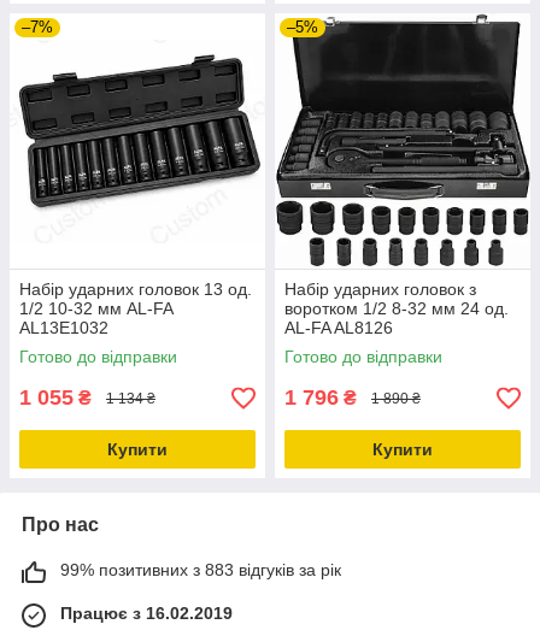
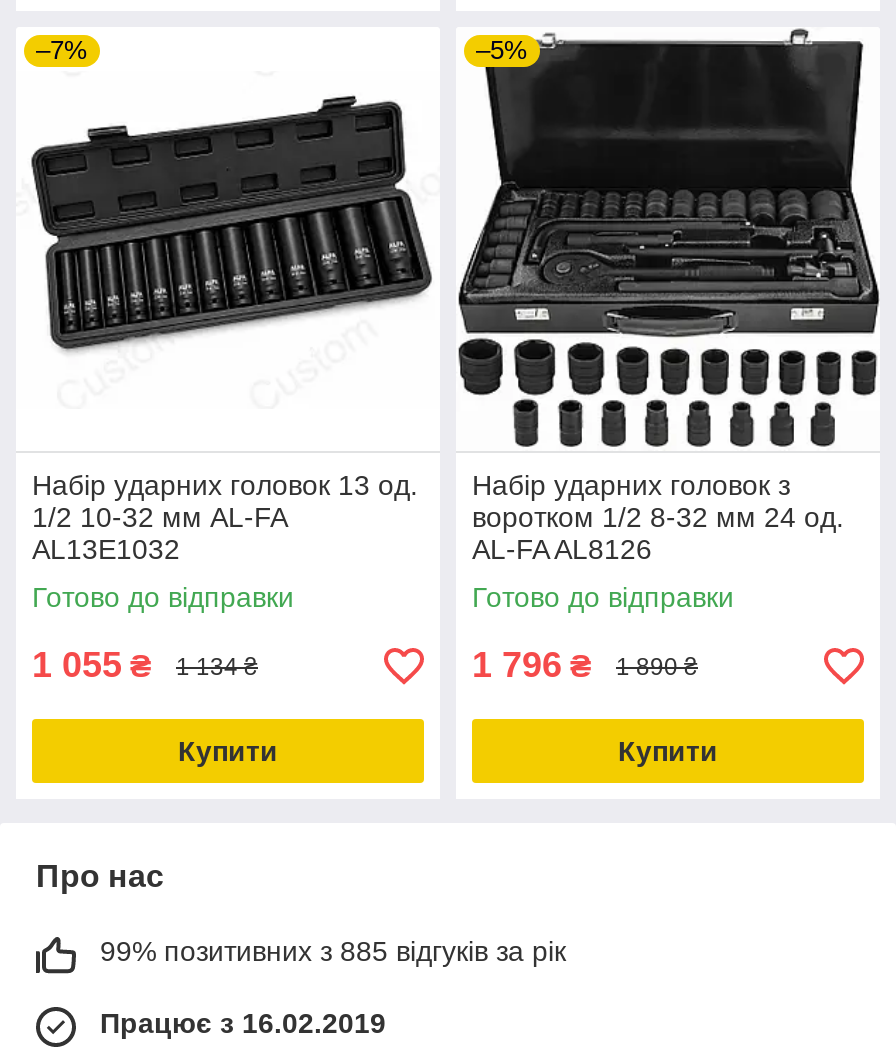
- 99% позитивних з 883 відгуків за рік
+ 99% позитивних з 885 відгуків за рік
